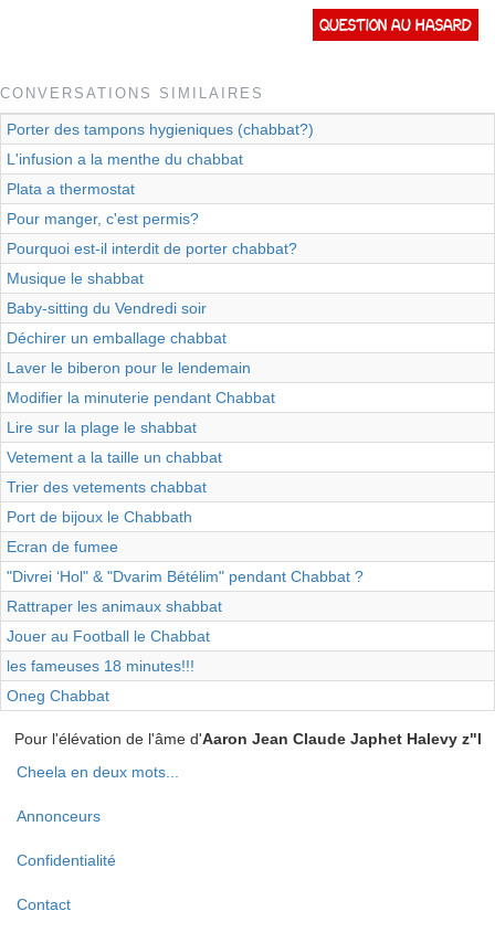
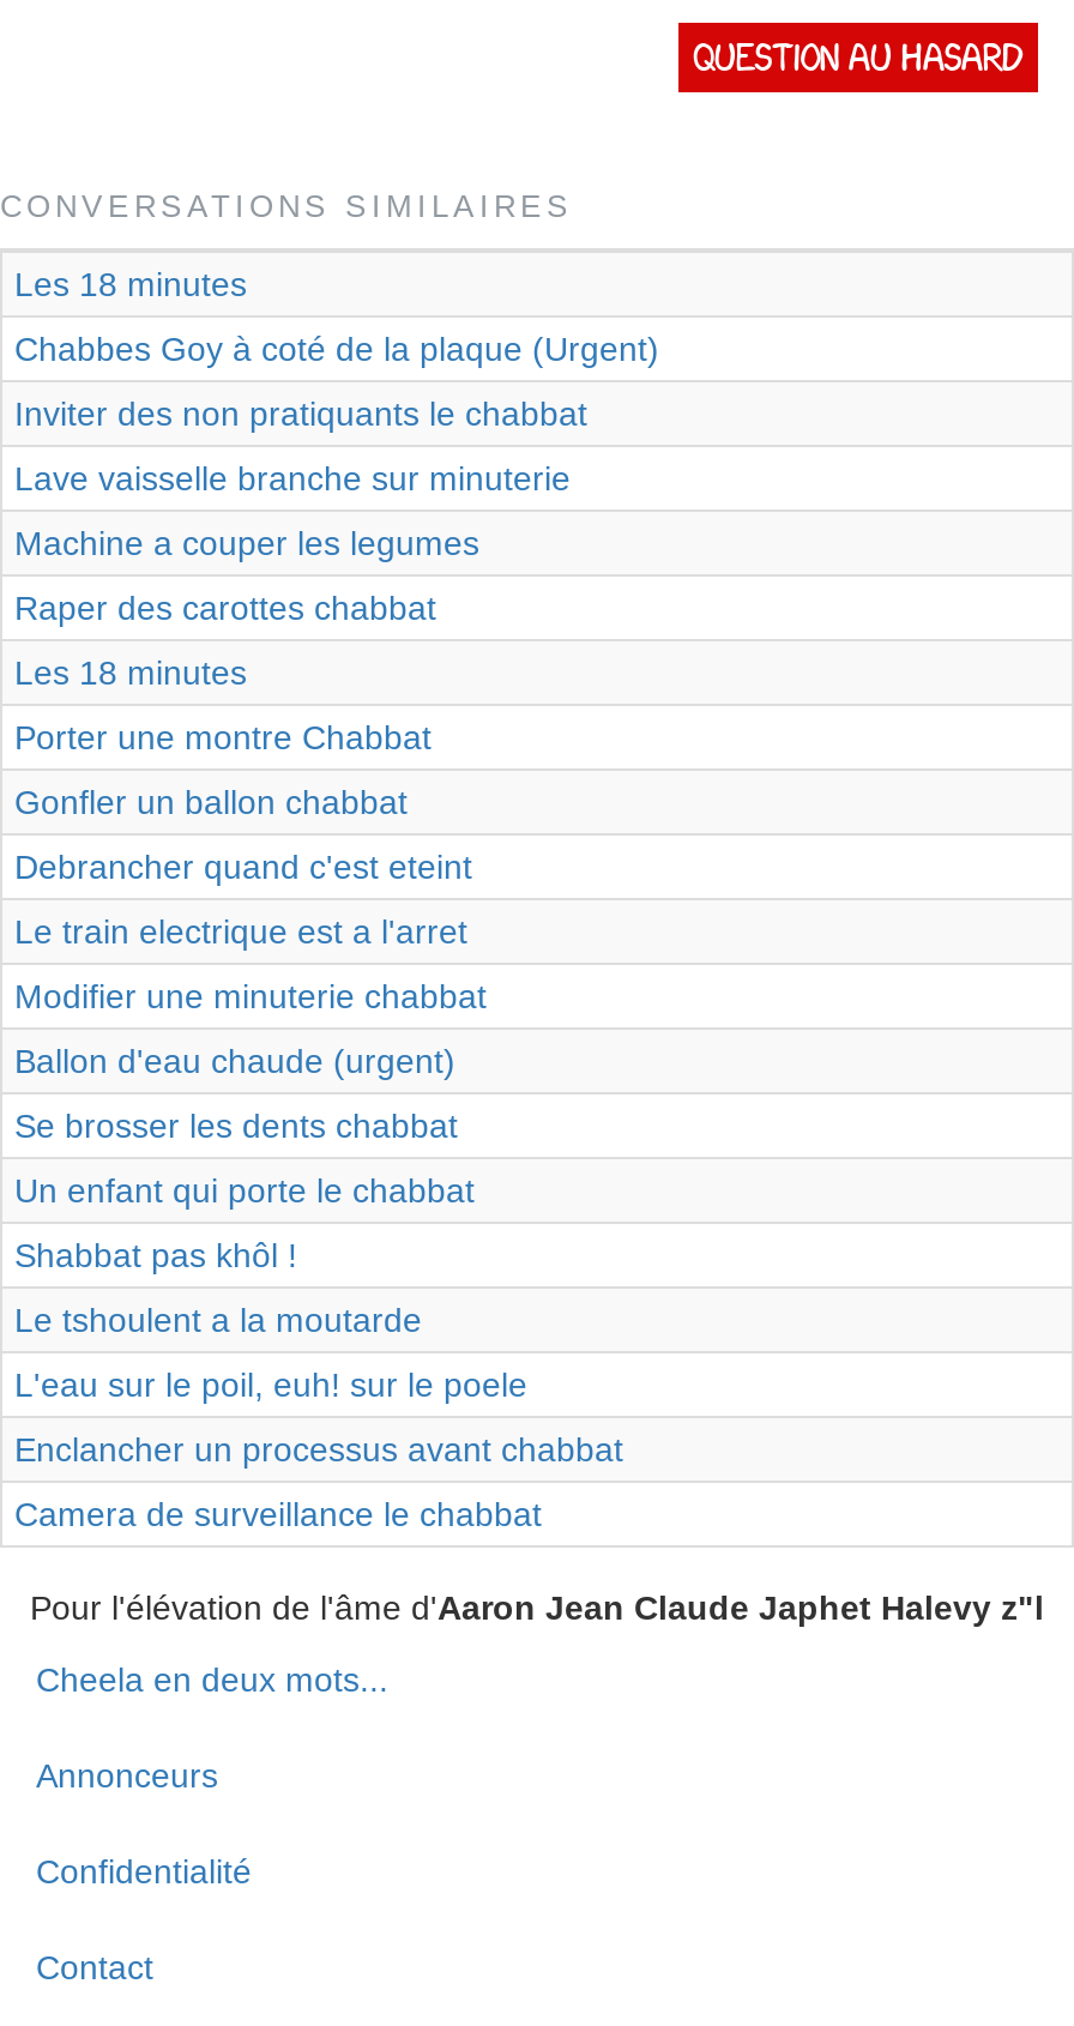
- Porter des tampons hygieniques (chabbat?)
+ Les 18 minutes

- L'infusion a la menthe du chabbat
+ Chabbes Goy à coté de la plaque (Urgent)

- Plata a thermostat
+ Inviter des non pratiquants le chabbat

- Pour manger, c'est permis?
+ Lave vaisselle branche sur minuterie

- Pourquoi est-il interdit de porter chabbat?
+ Machine a couper les legumes

- Musique le shabbat
+ Raper des carottes chabbat

- Baby-sitting du Vendredi soir
+ Les 18 minutes

- Déchirer un emballage chabbat
+ Porter une montre Chabbat

- Laver le biberon pour le lendemain
+ Gonfler un ballon chabbat

- Modifier la minuterie pendant Chabbat
+ Debrancher quand c'est eteint

- Lire sur la plage le shabbat
+ Le train electrique est a l'arret

- Vetement a la taille un chabbat
+ Modifier une minuterie chabbat

- Trier des vetements chabbat
+ Ballon d'eau chaude (urgent)

- Port de bijoux le Chabbath
+ Se brosser les dents chabbat

- Ecran de fumee
+ Un enfant qui porte le chabbat

- "Divrei ‘Hol" & "Dvarim Bétélim" pendant Chabbat ?
+ Shabbat pas khôl !

- Rattraper les animaux shabbat
+ Le tshoulent a la moutarde

- Jouer au Football le Chabbat
+ L'eau sur le poil, euh! sur le poele

- les fameuses 18 minutes!!!
+ Enclancher un processus avant chabbat

- Oneg Chabbat
+ Camera de surveillance le chabbat
